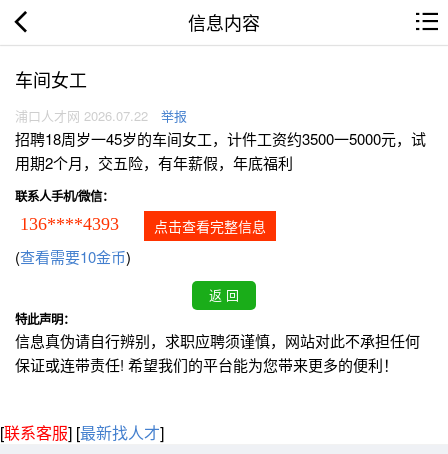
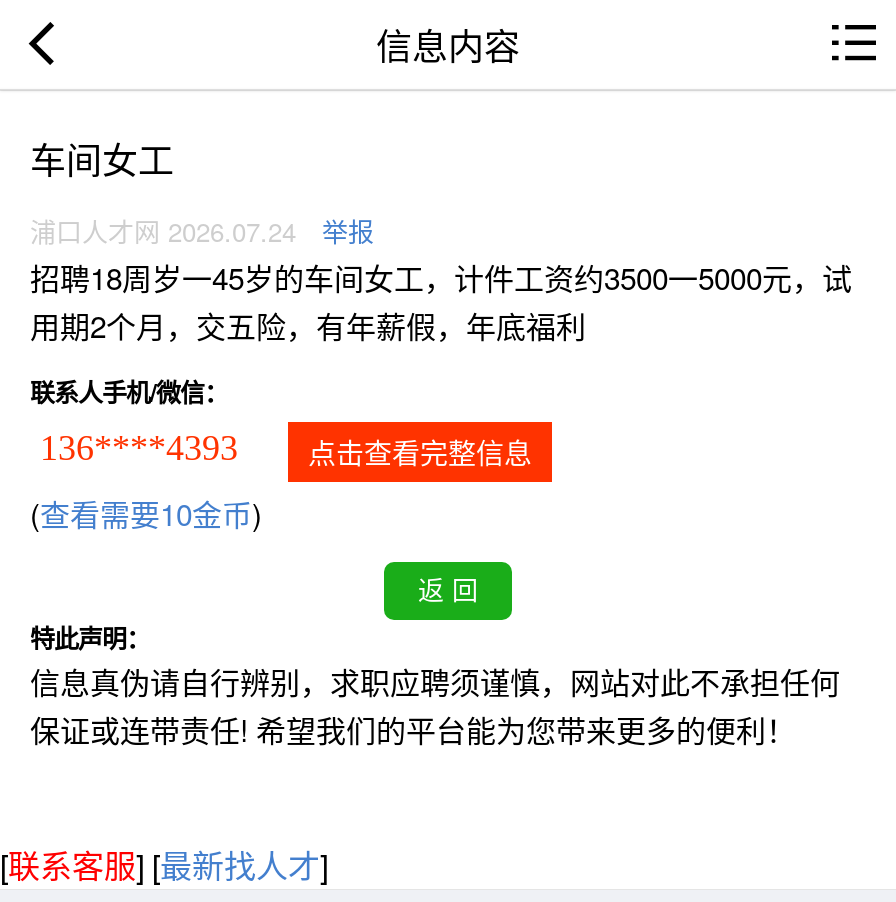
- 浦口人才网 2026.07.22 举报
+ 浦口人才网 2026.07.24 举报
